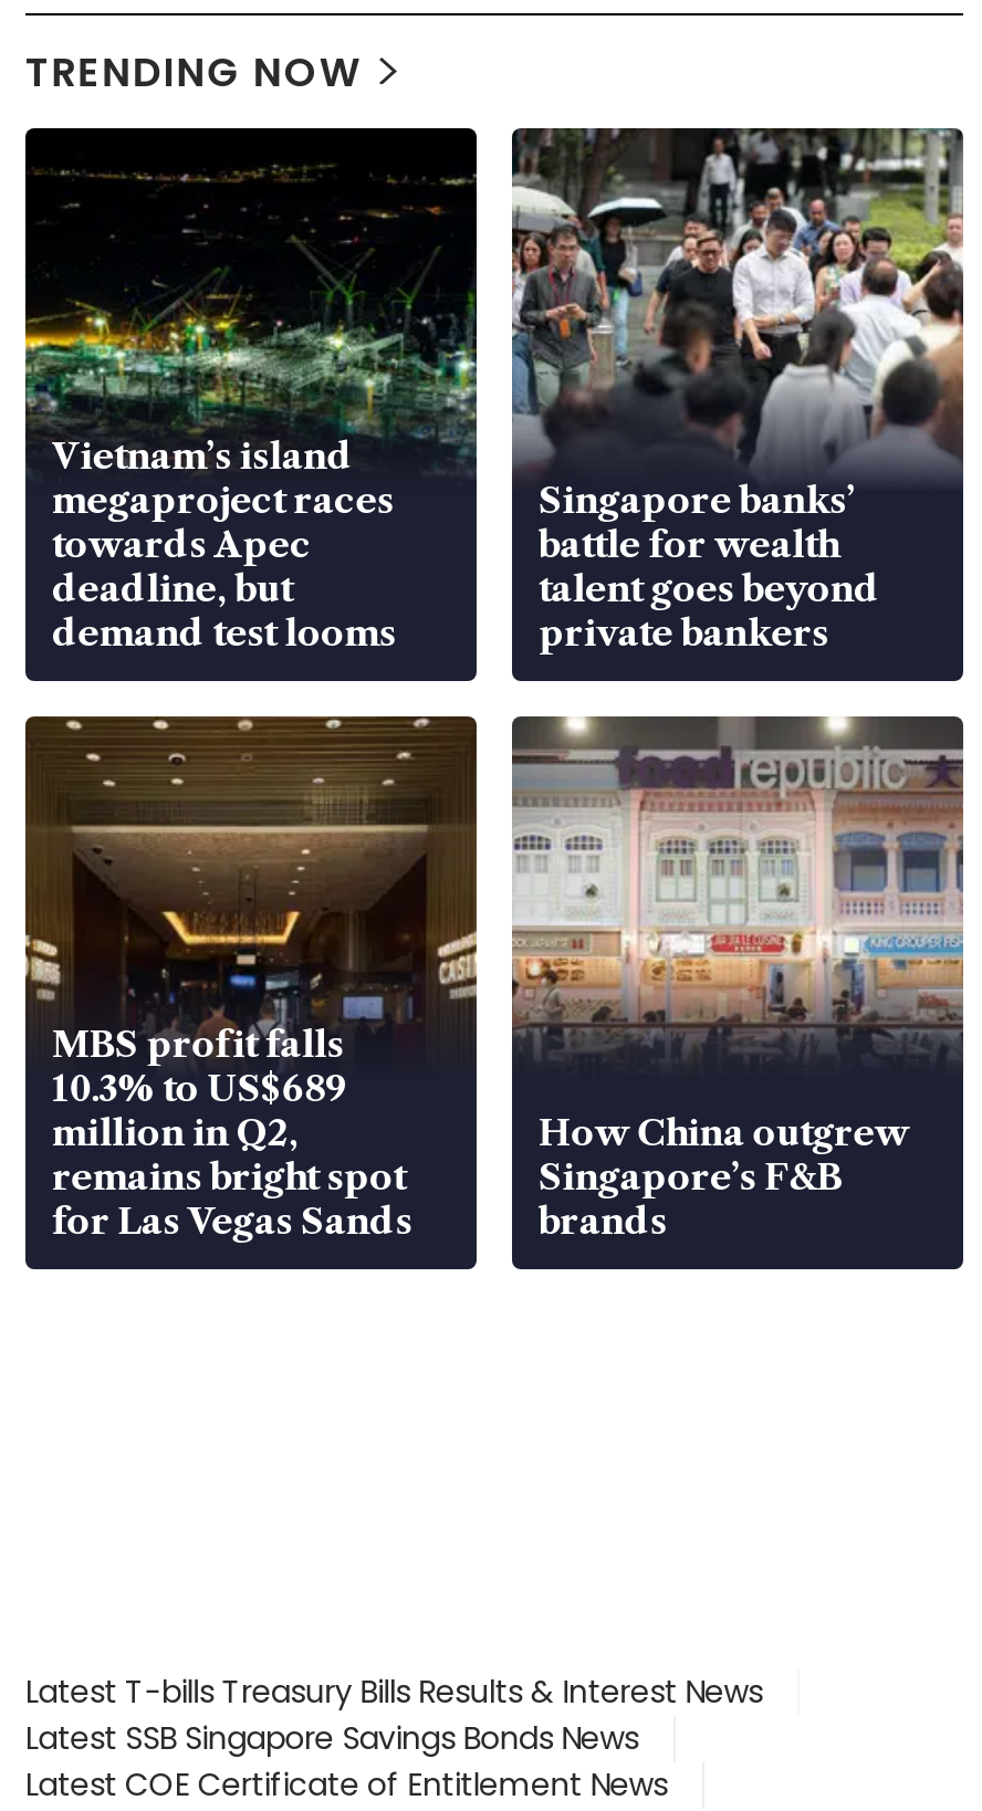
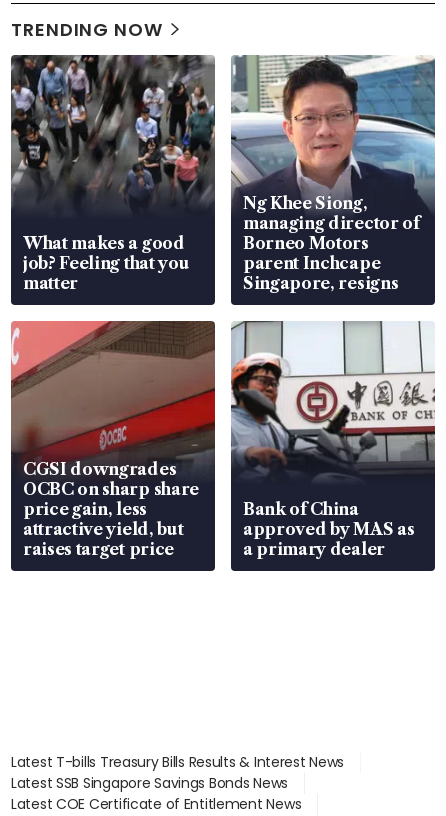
- [image]
- Vietnam’s island
- megaproject races
- towards Apec
- deadline, but
- demand test looms
+ [image]
+ What makes a good
+ job? Feeling that you
+ matter

- [image]
- Singapore banks’
- battle for wealth
- talent goes beyond
- private bankers
+ [image]
+ Ng Khee Siong,
+ managing director of
+ Borneo Motors
+ parent Inchcape
+ Singapore, resigns

- [image]
- MBS profit falls
- 10.3% to US$689
- million in Q2,
- remains bright spot
- for Las Vegas Sands
+ [image]
+ CGSI downgrades
+ OCBC on sharp share
+ price gain, less
+ attractive yield, but
+ raises target price

- [image]
- How China outgrew
- Singapore’s F&B
- brands
+ [image]
+ Bank of China
+ approved by MAS as
+ a primary dealer
